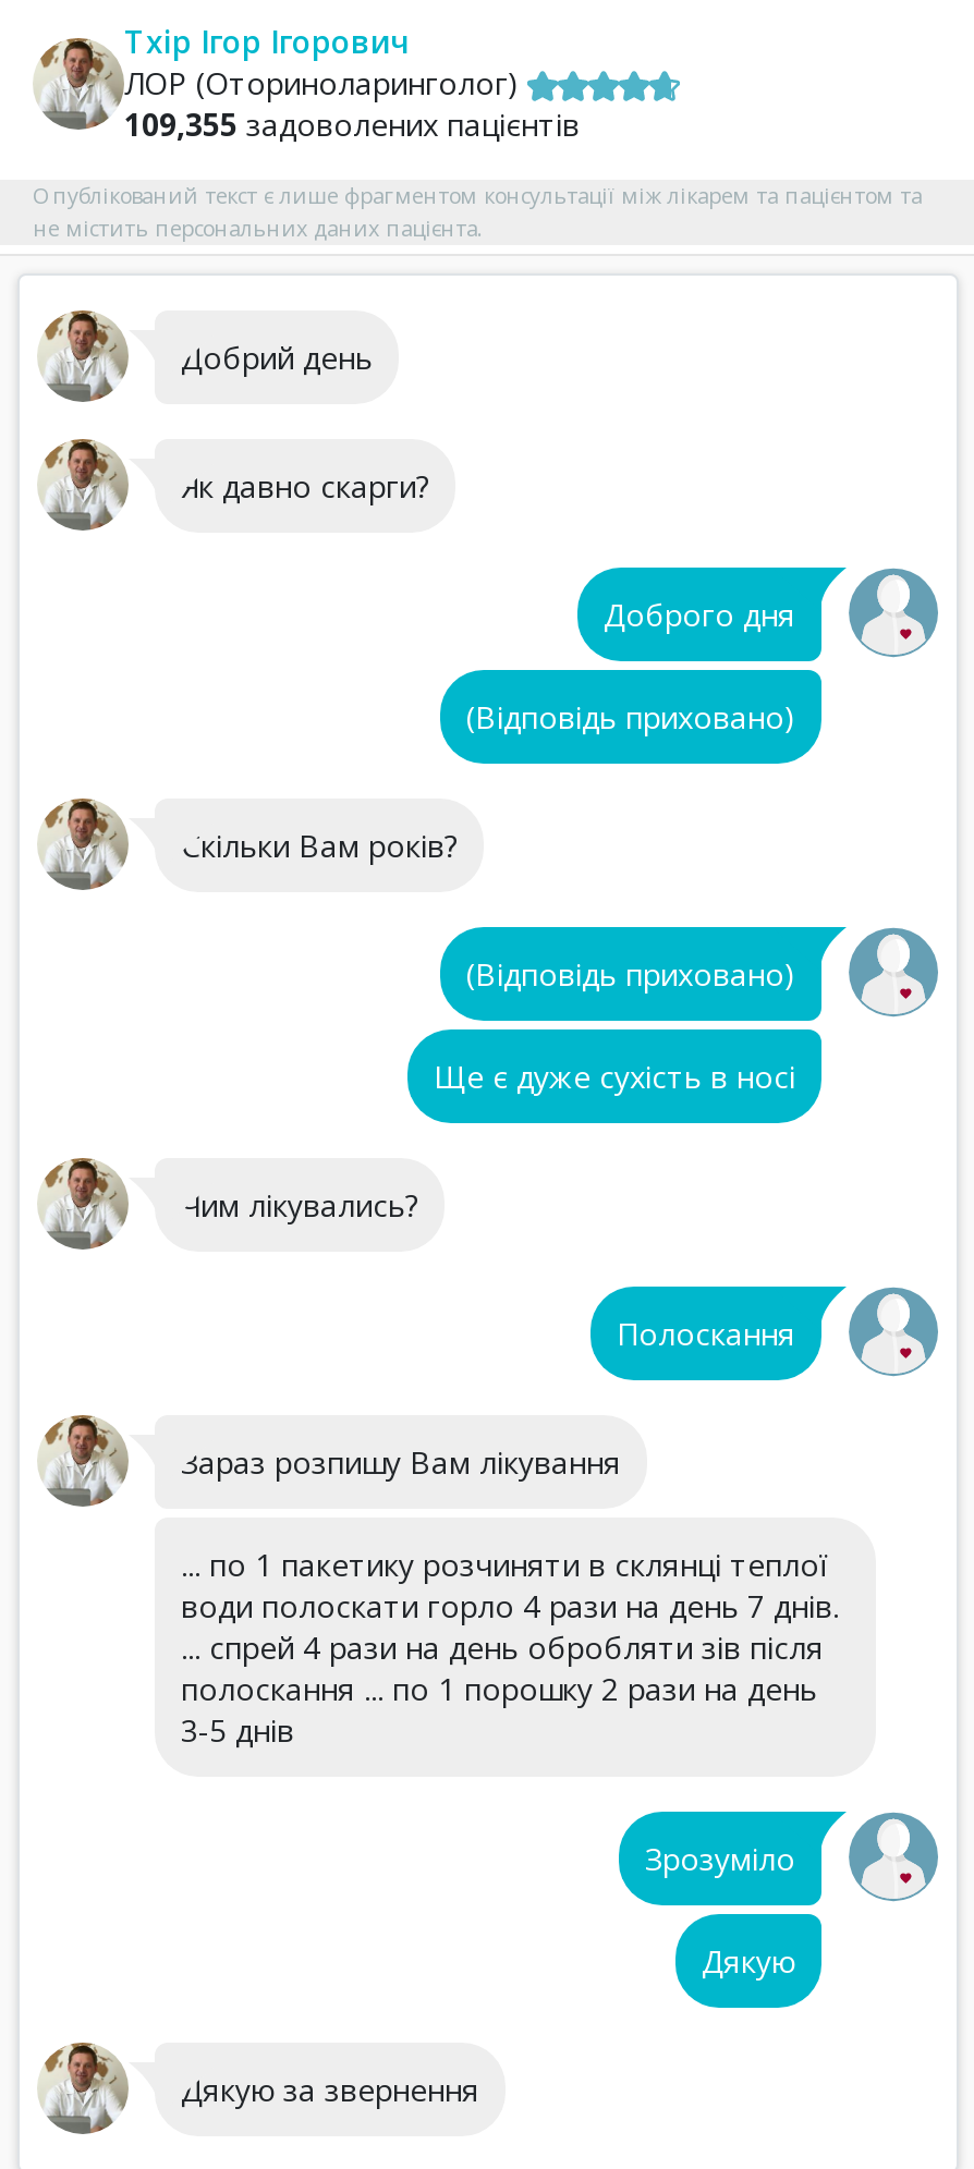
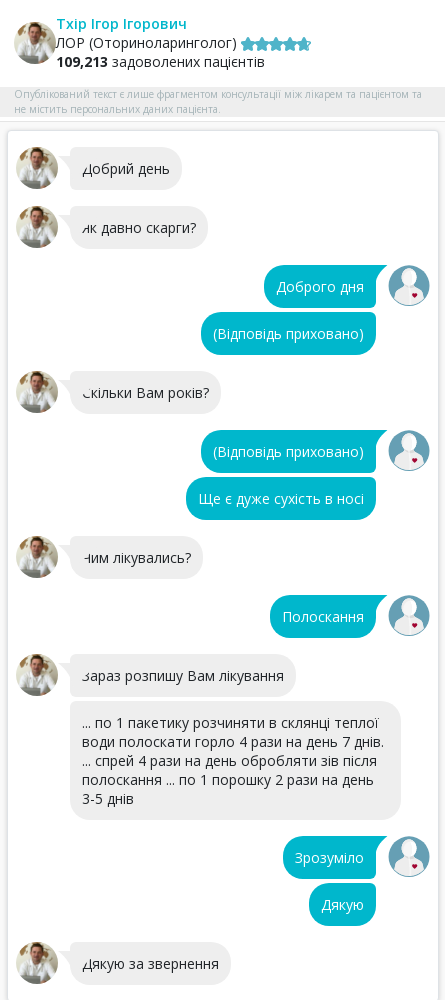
- 109,355 задоволених пацієнтів
+ 109,213 задоволених пацієнтів
